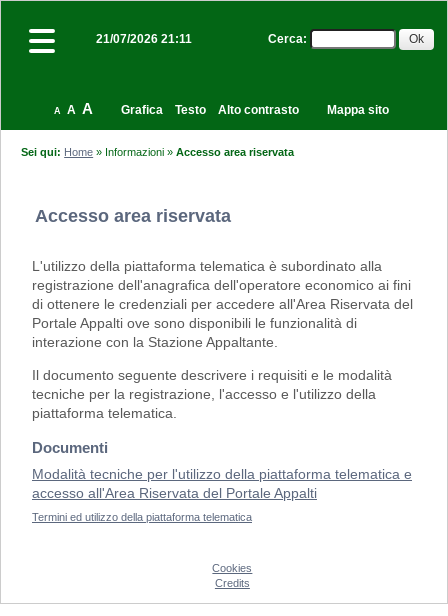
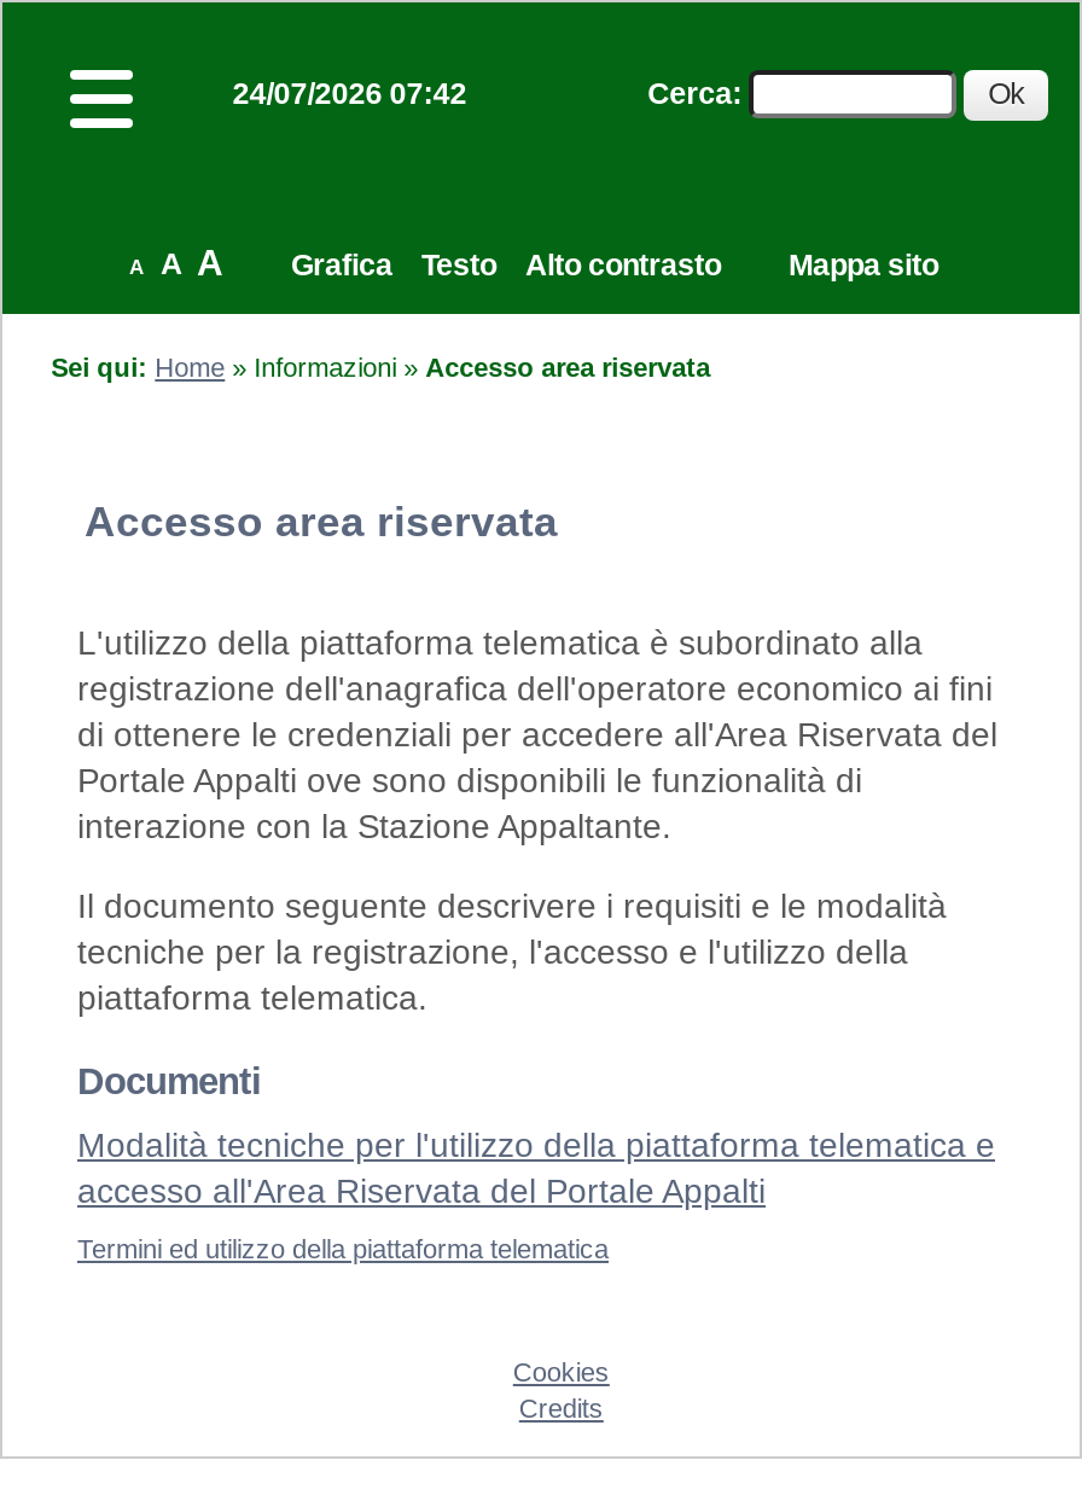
- 21/07/2026 21:11
+ 24/07/2026 07:42
